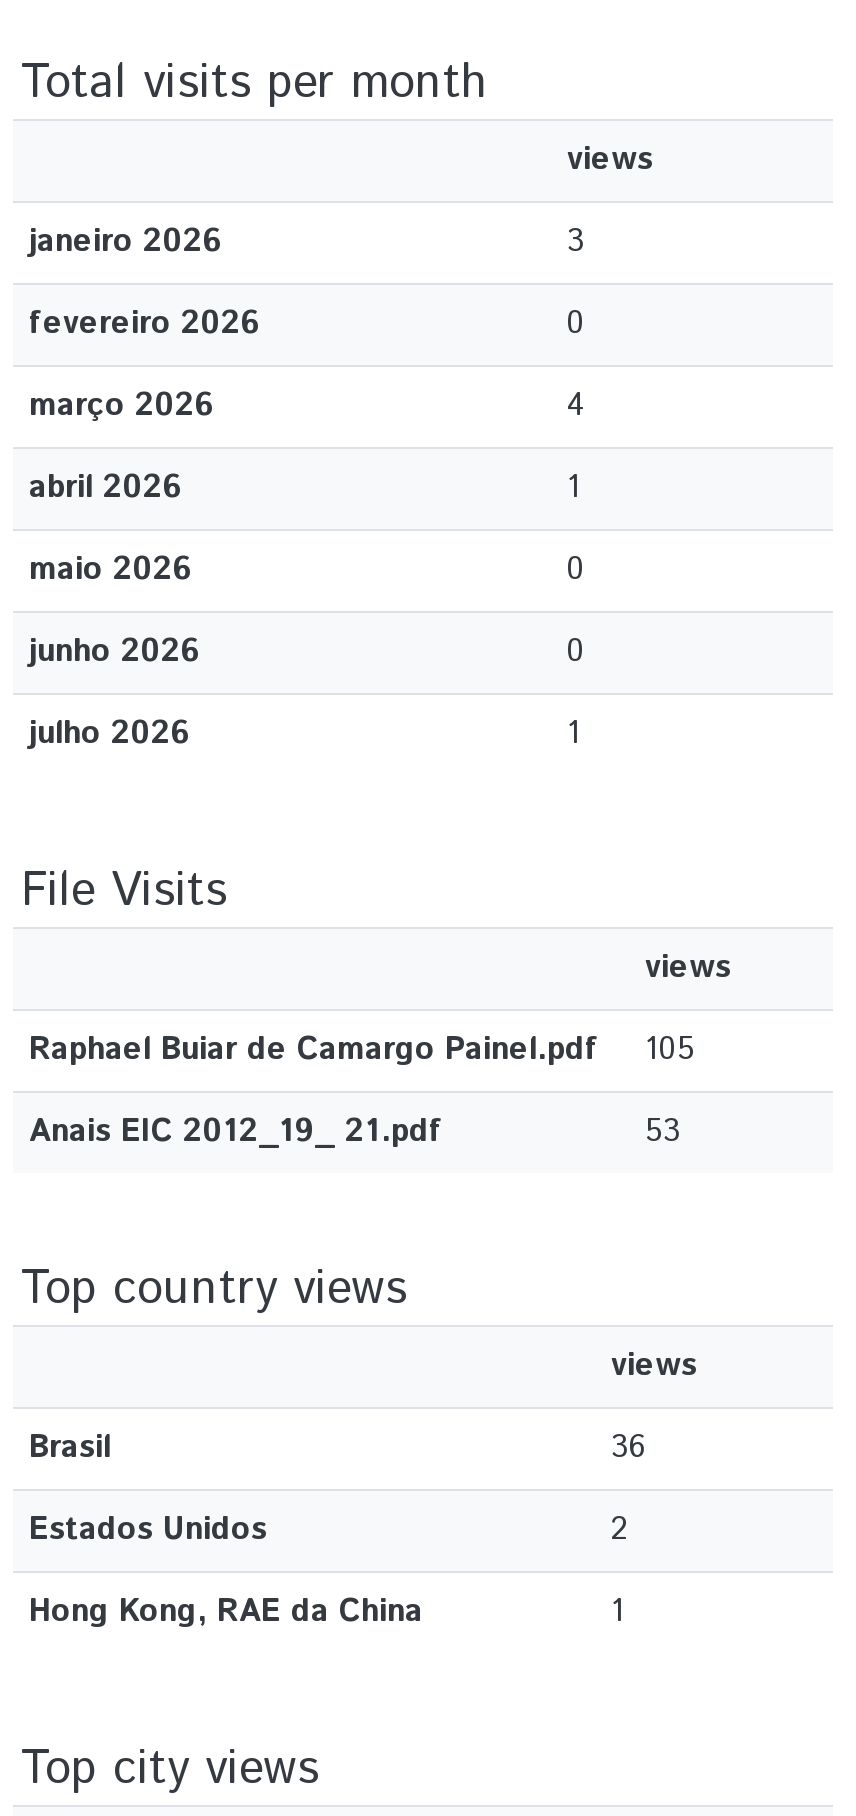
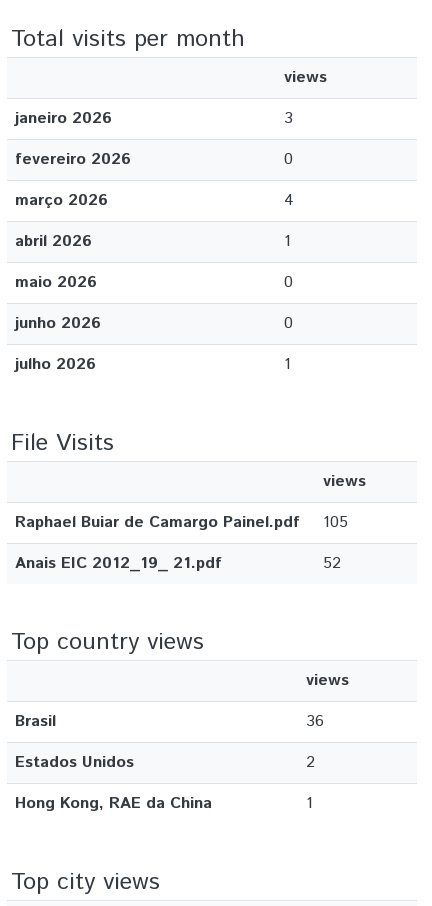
- 53
+ 52
